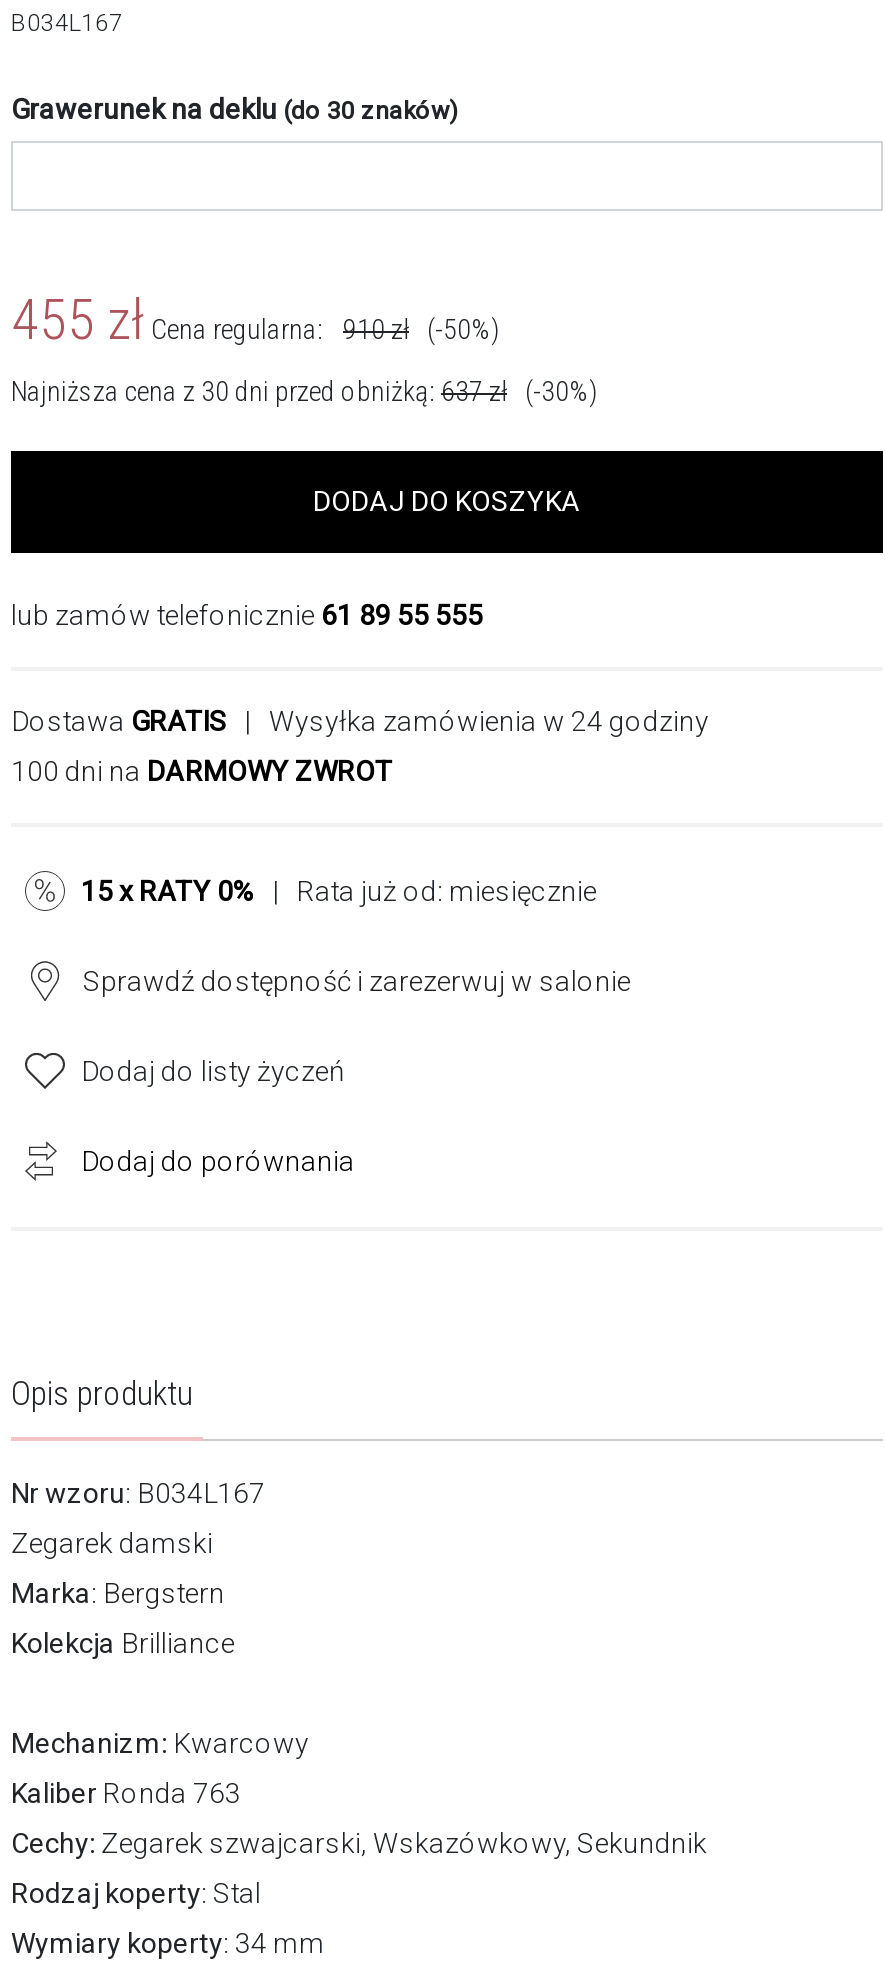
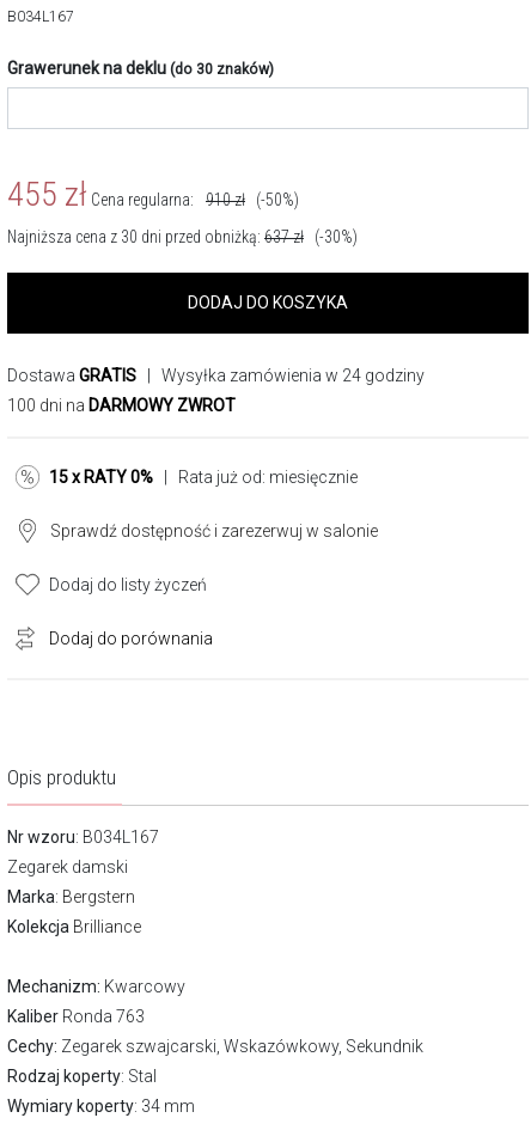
- lub zamów telefonicznie 61 89 55 555
